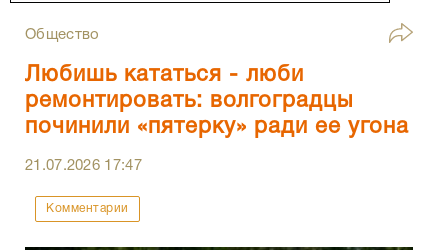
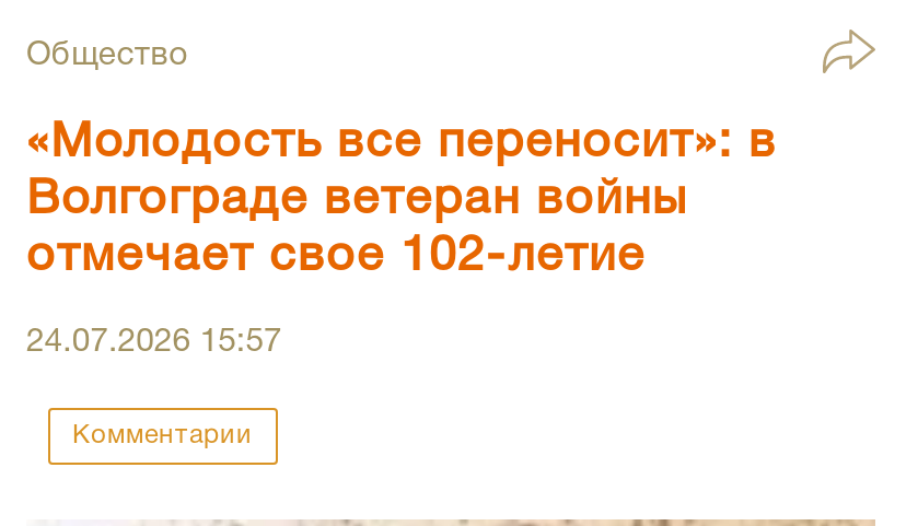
- Любишь кататься - люби
- ремонтировать: волгоградцы
- починили «пятерку» ради ее угона
+ «Молодость все переносит»: в
+ Волгограде ветеран войны
+ отмечает свое 102-летие

- 21.07.2026 17:47
+ 24.07.2026 15:57
